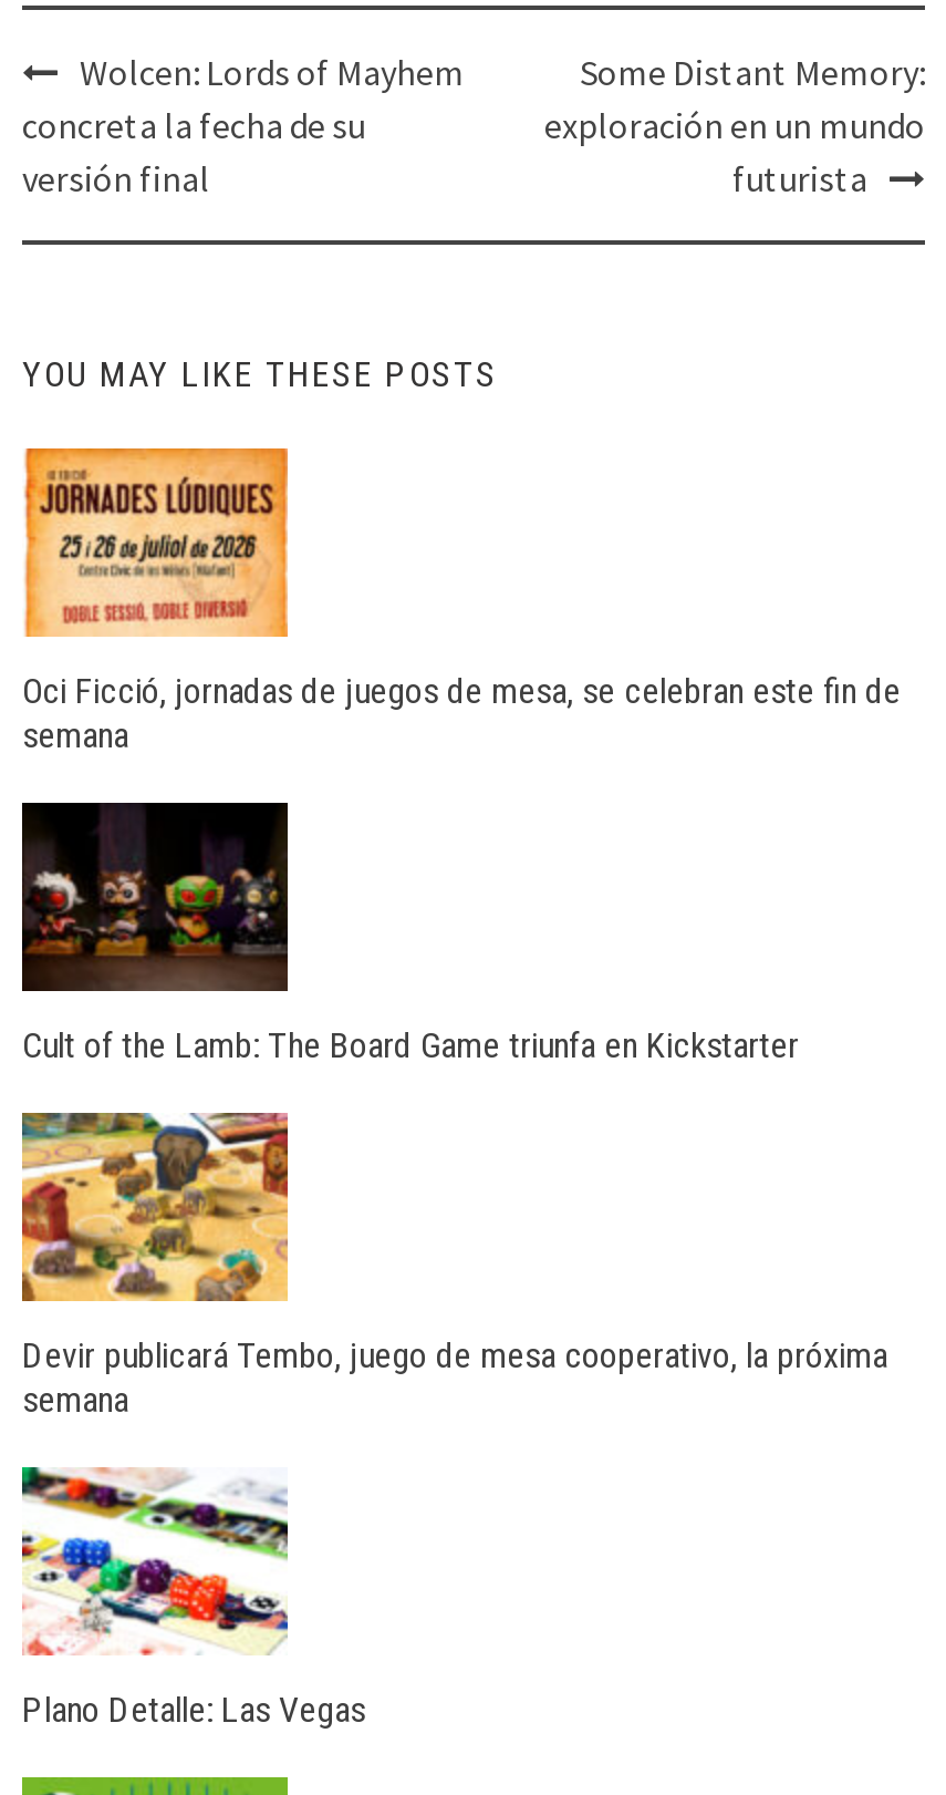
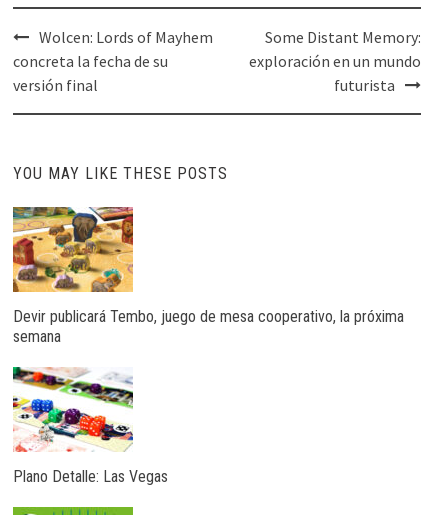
- [image]
- Oci Ficció, jornadas de juegos de mesa, se celebran este fin de
- semana

- [image]
- Cult of the Lamb: The Board Game triunfa en Kickstarter
